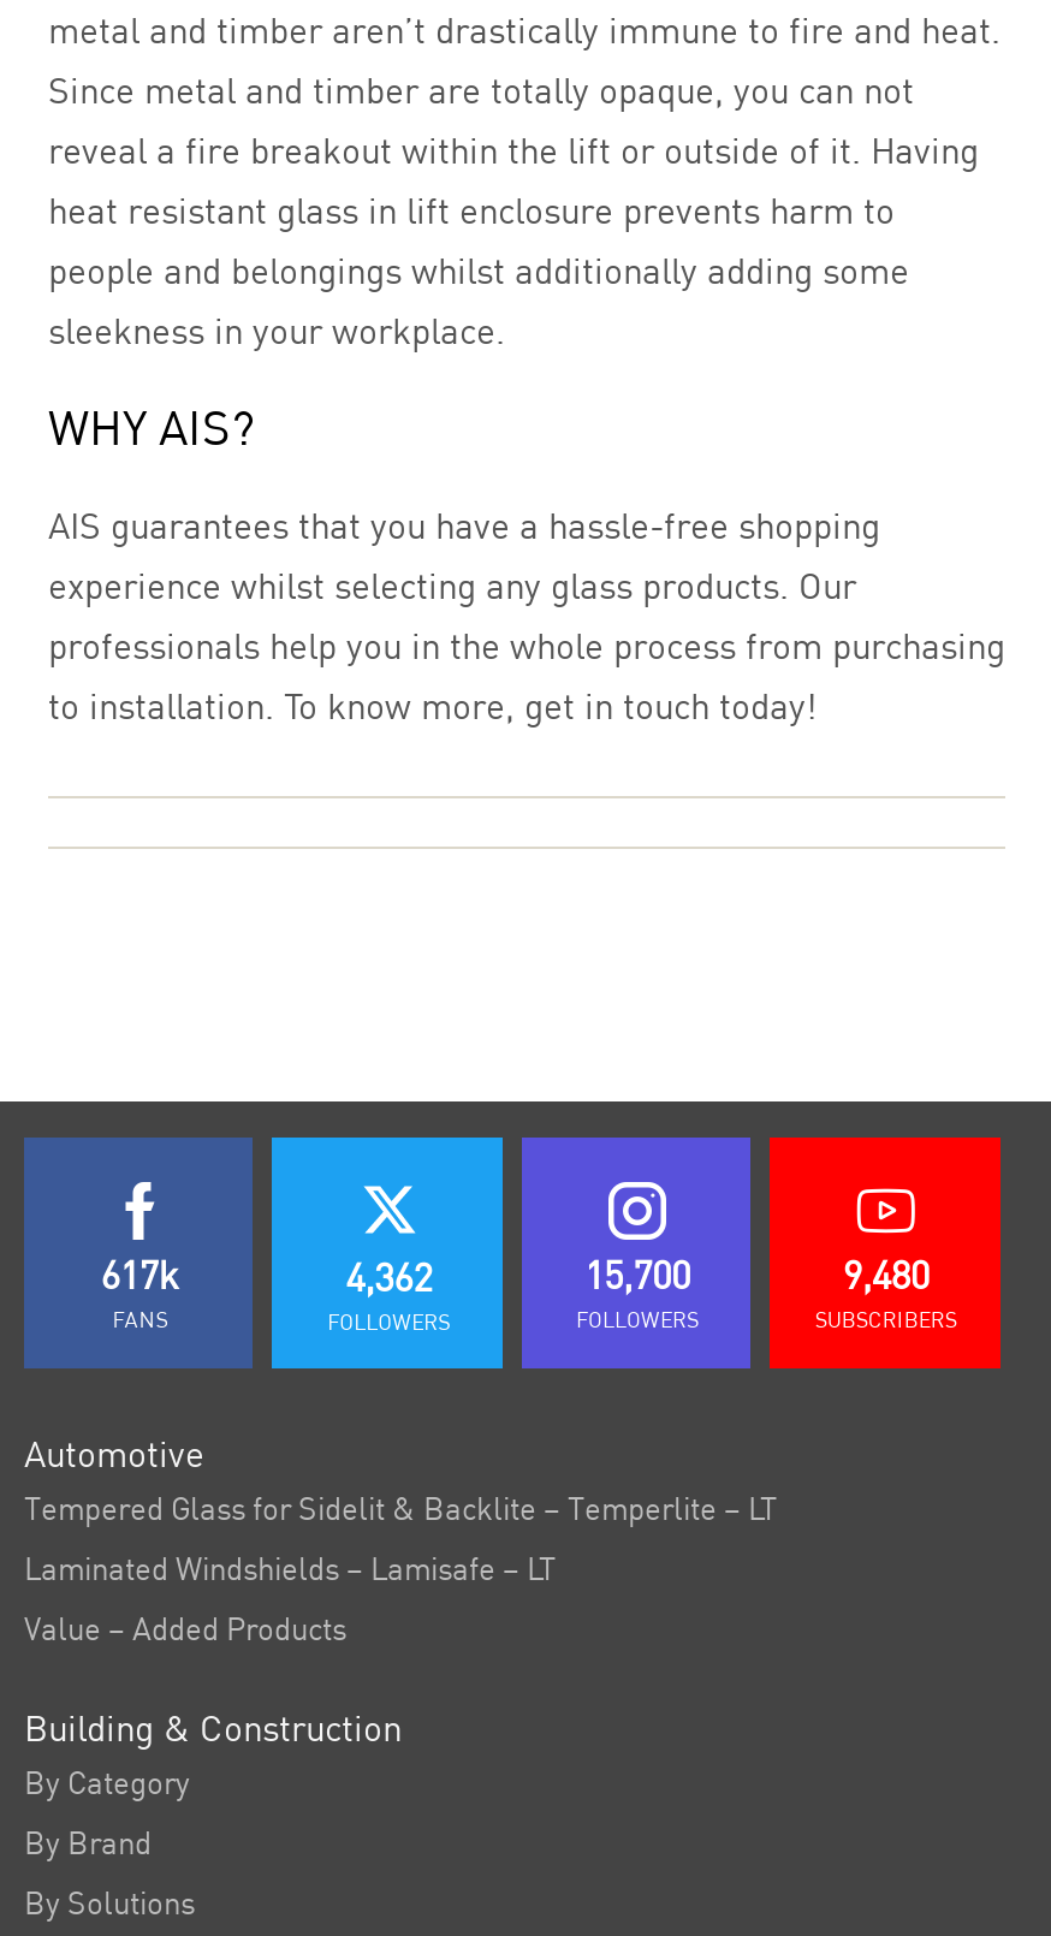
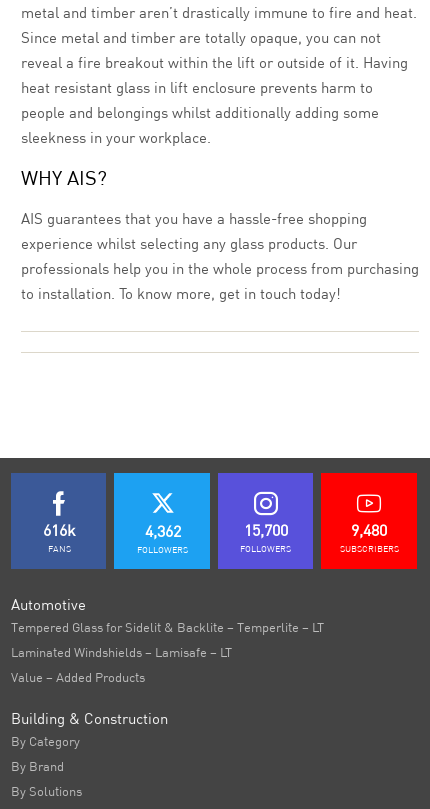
- 617k
+ 616k
